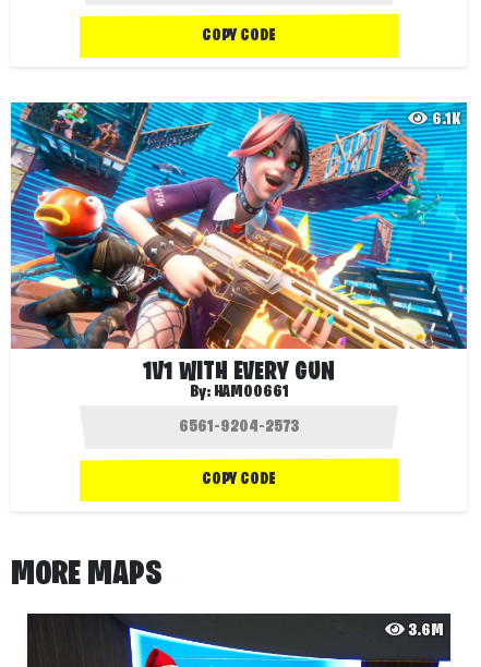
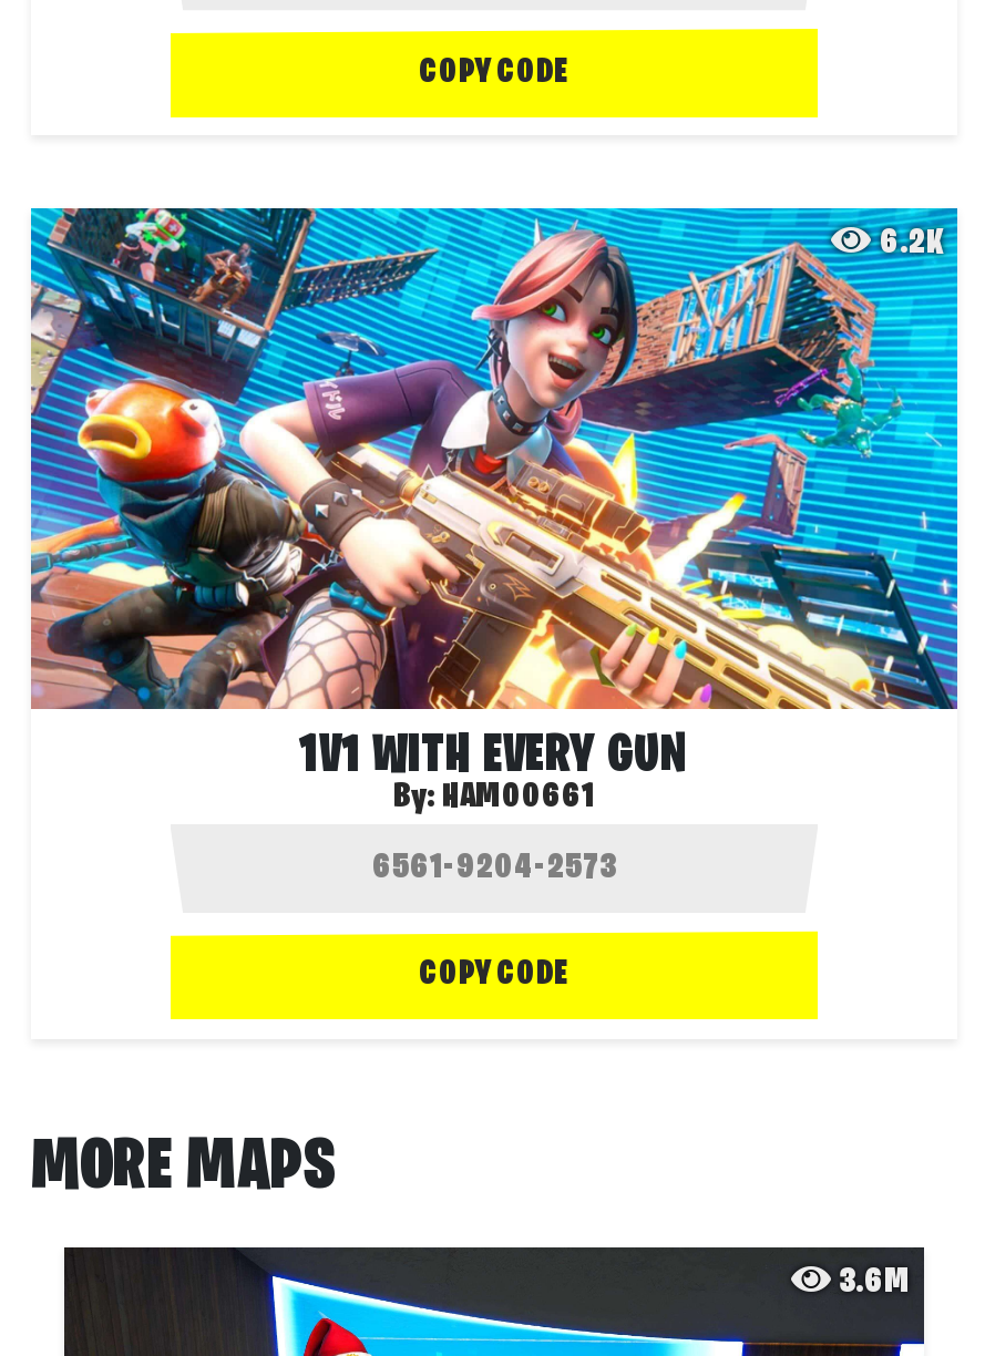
- 6.1K
+ 6.2K
